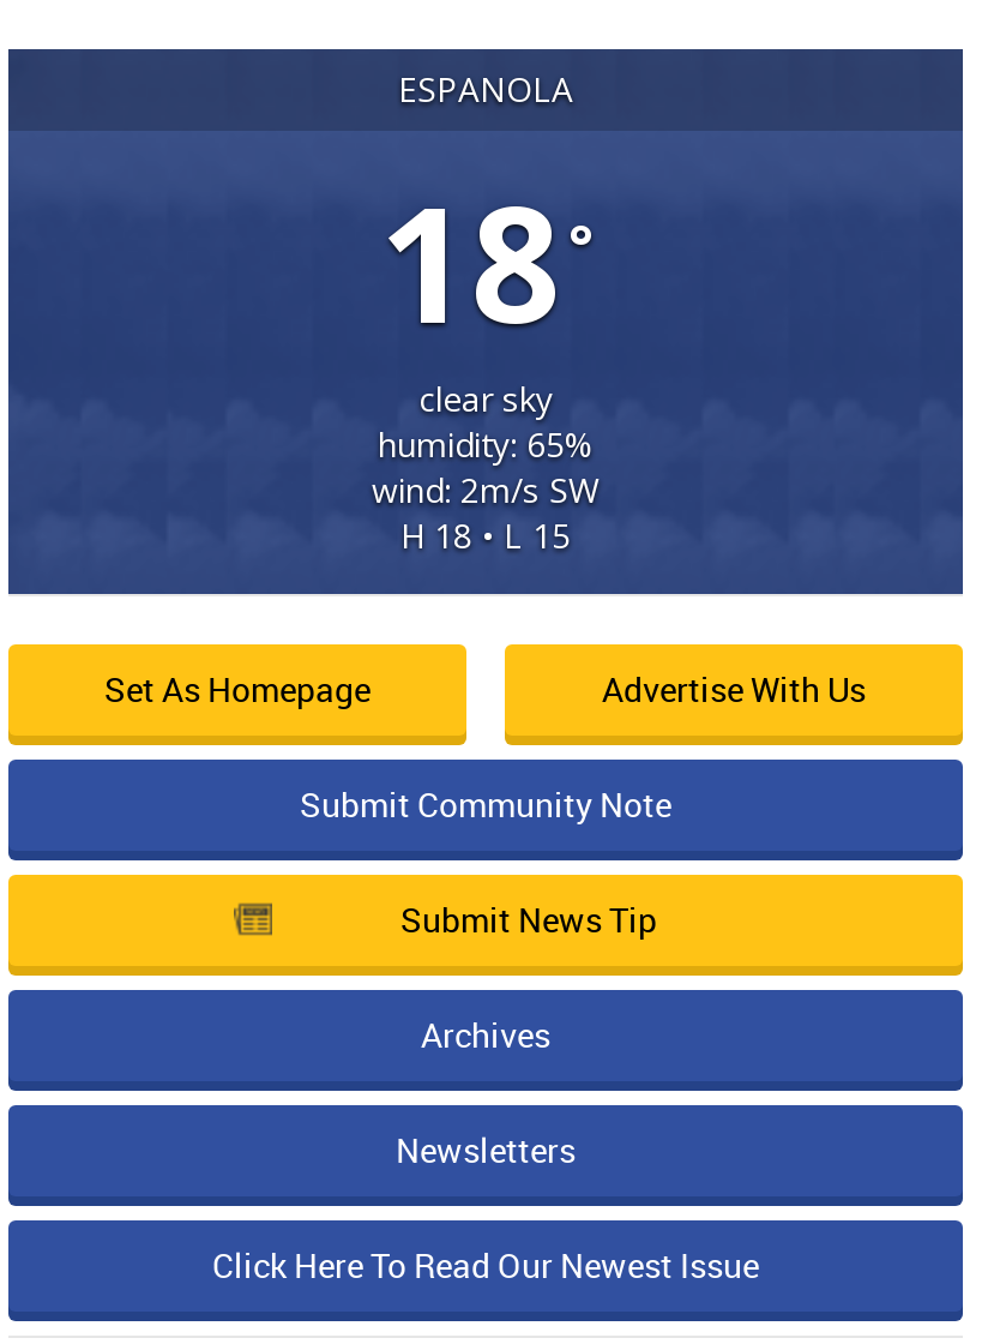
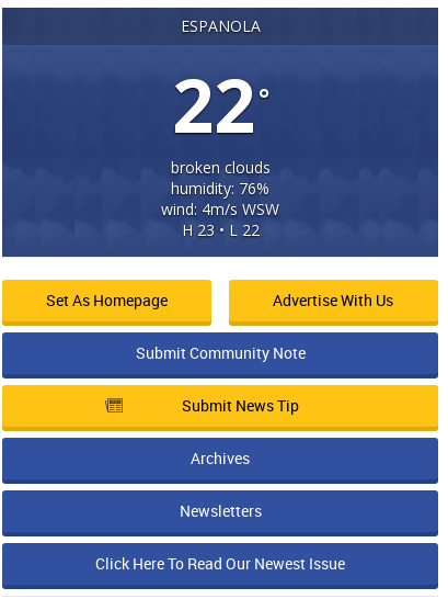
- 18 °
- clear sky
- humidity: 65%
- wind: 2m/s SW
- H 18 • L 15
+ 22 °
+ broken clouds
+ humidity: 76%
+ wind: 4m/s WSW
+ H 23 • L 22
